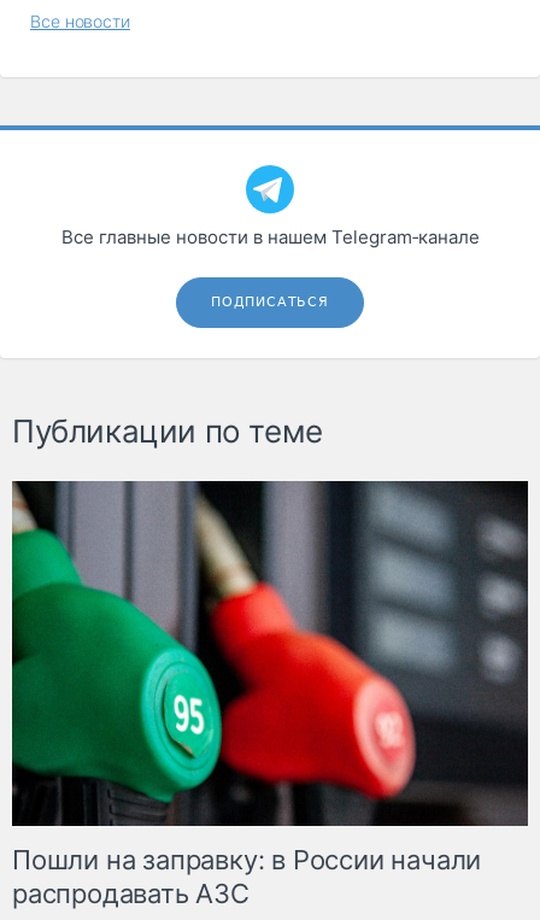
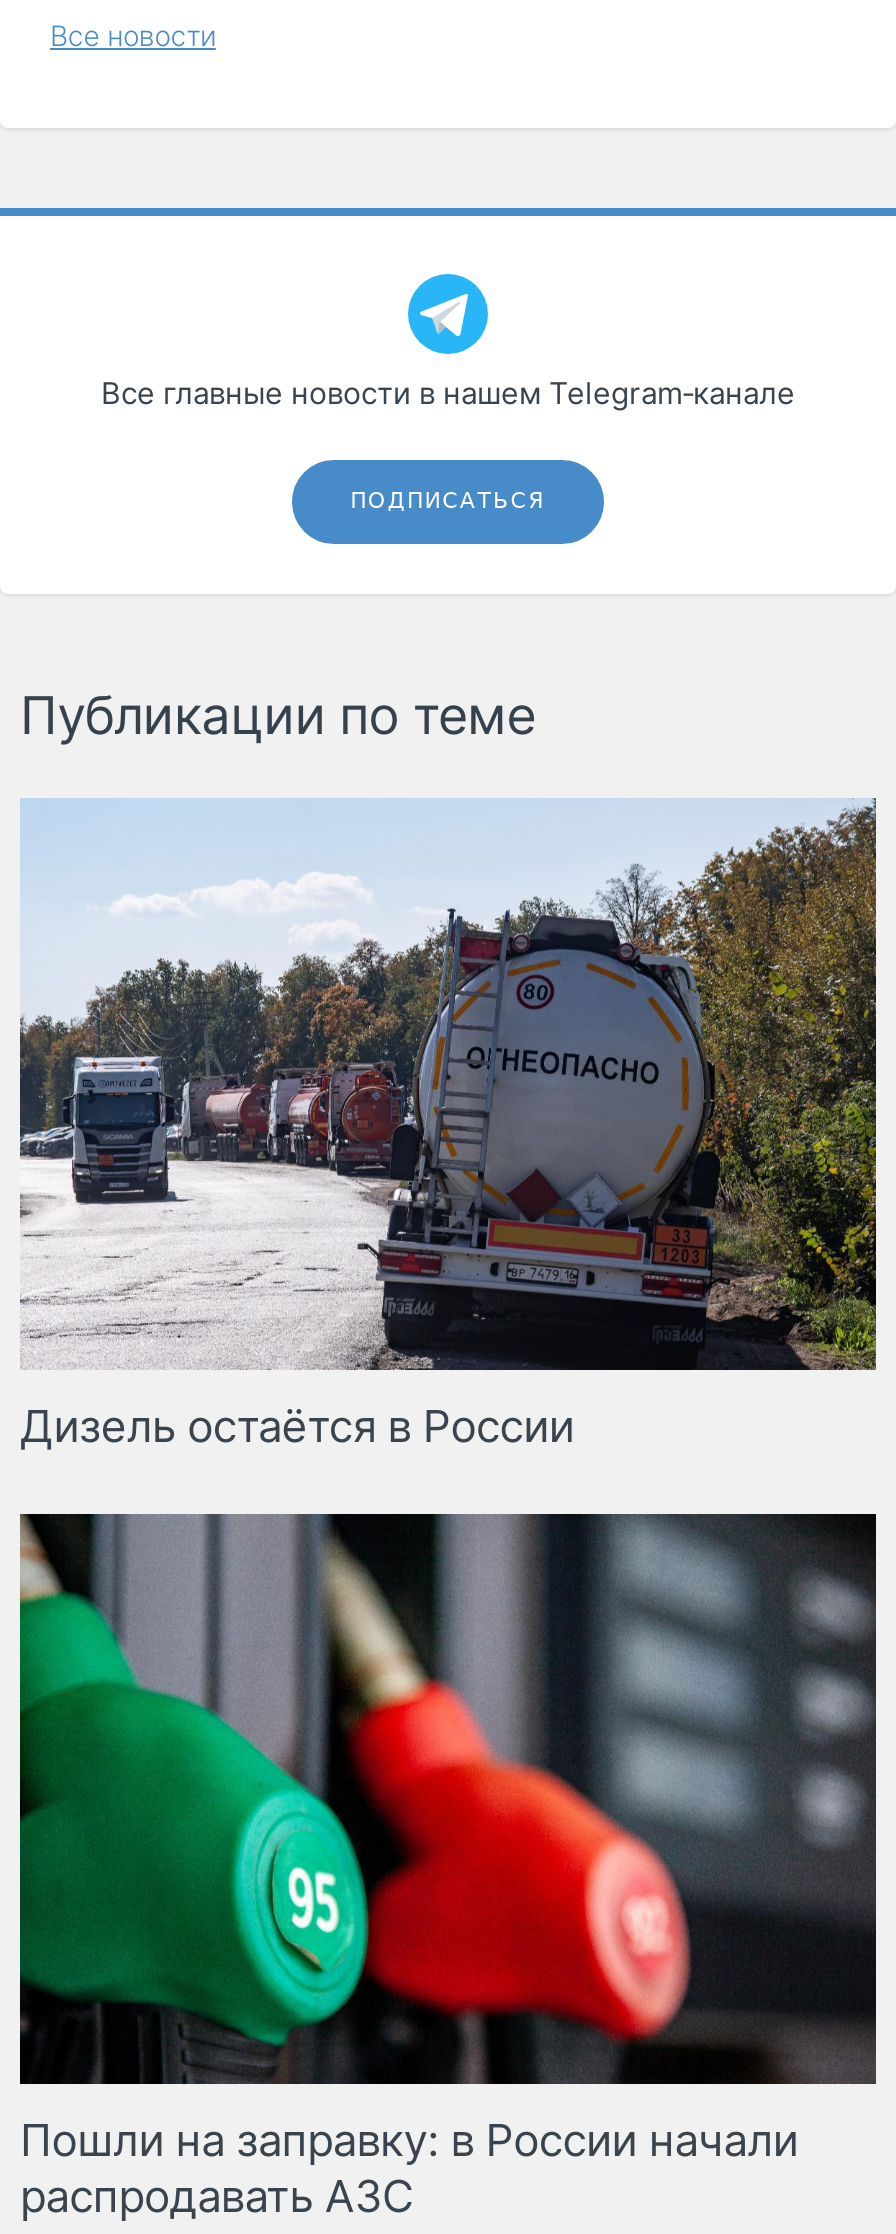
+ [image]
+ Дизель остаётся в России
